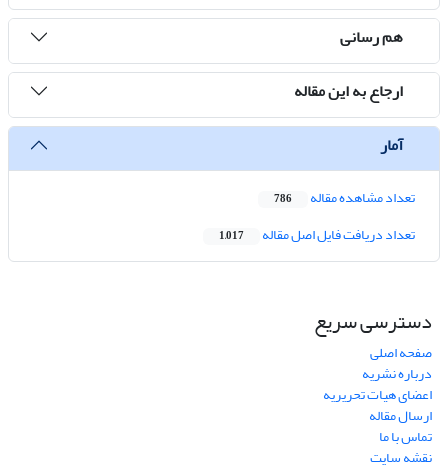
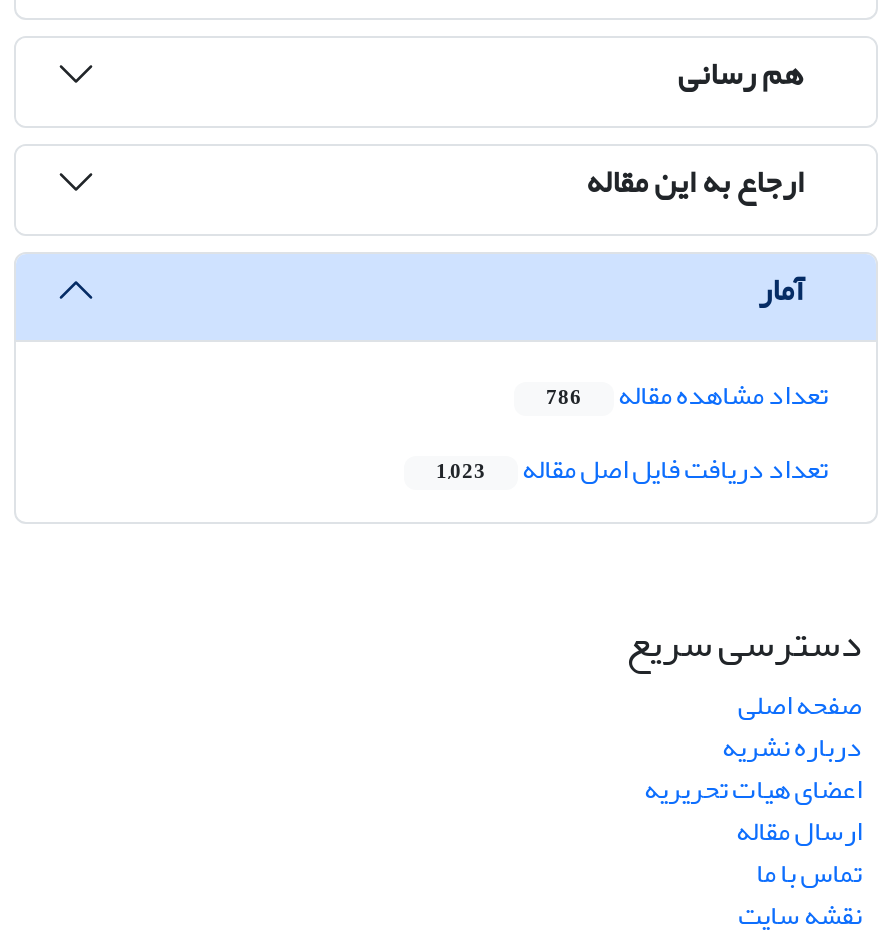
- تعداد دریافت فایل اصل مقاله 1,017
+ تعداد دریافت فایل اصل مقاله 1,023
